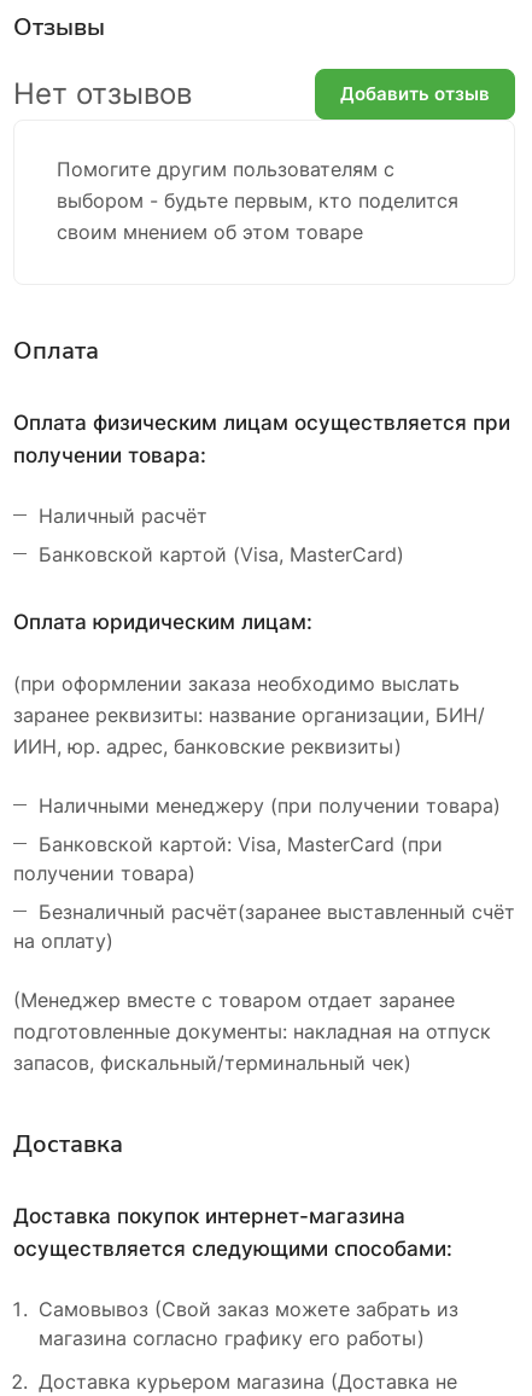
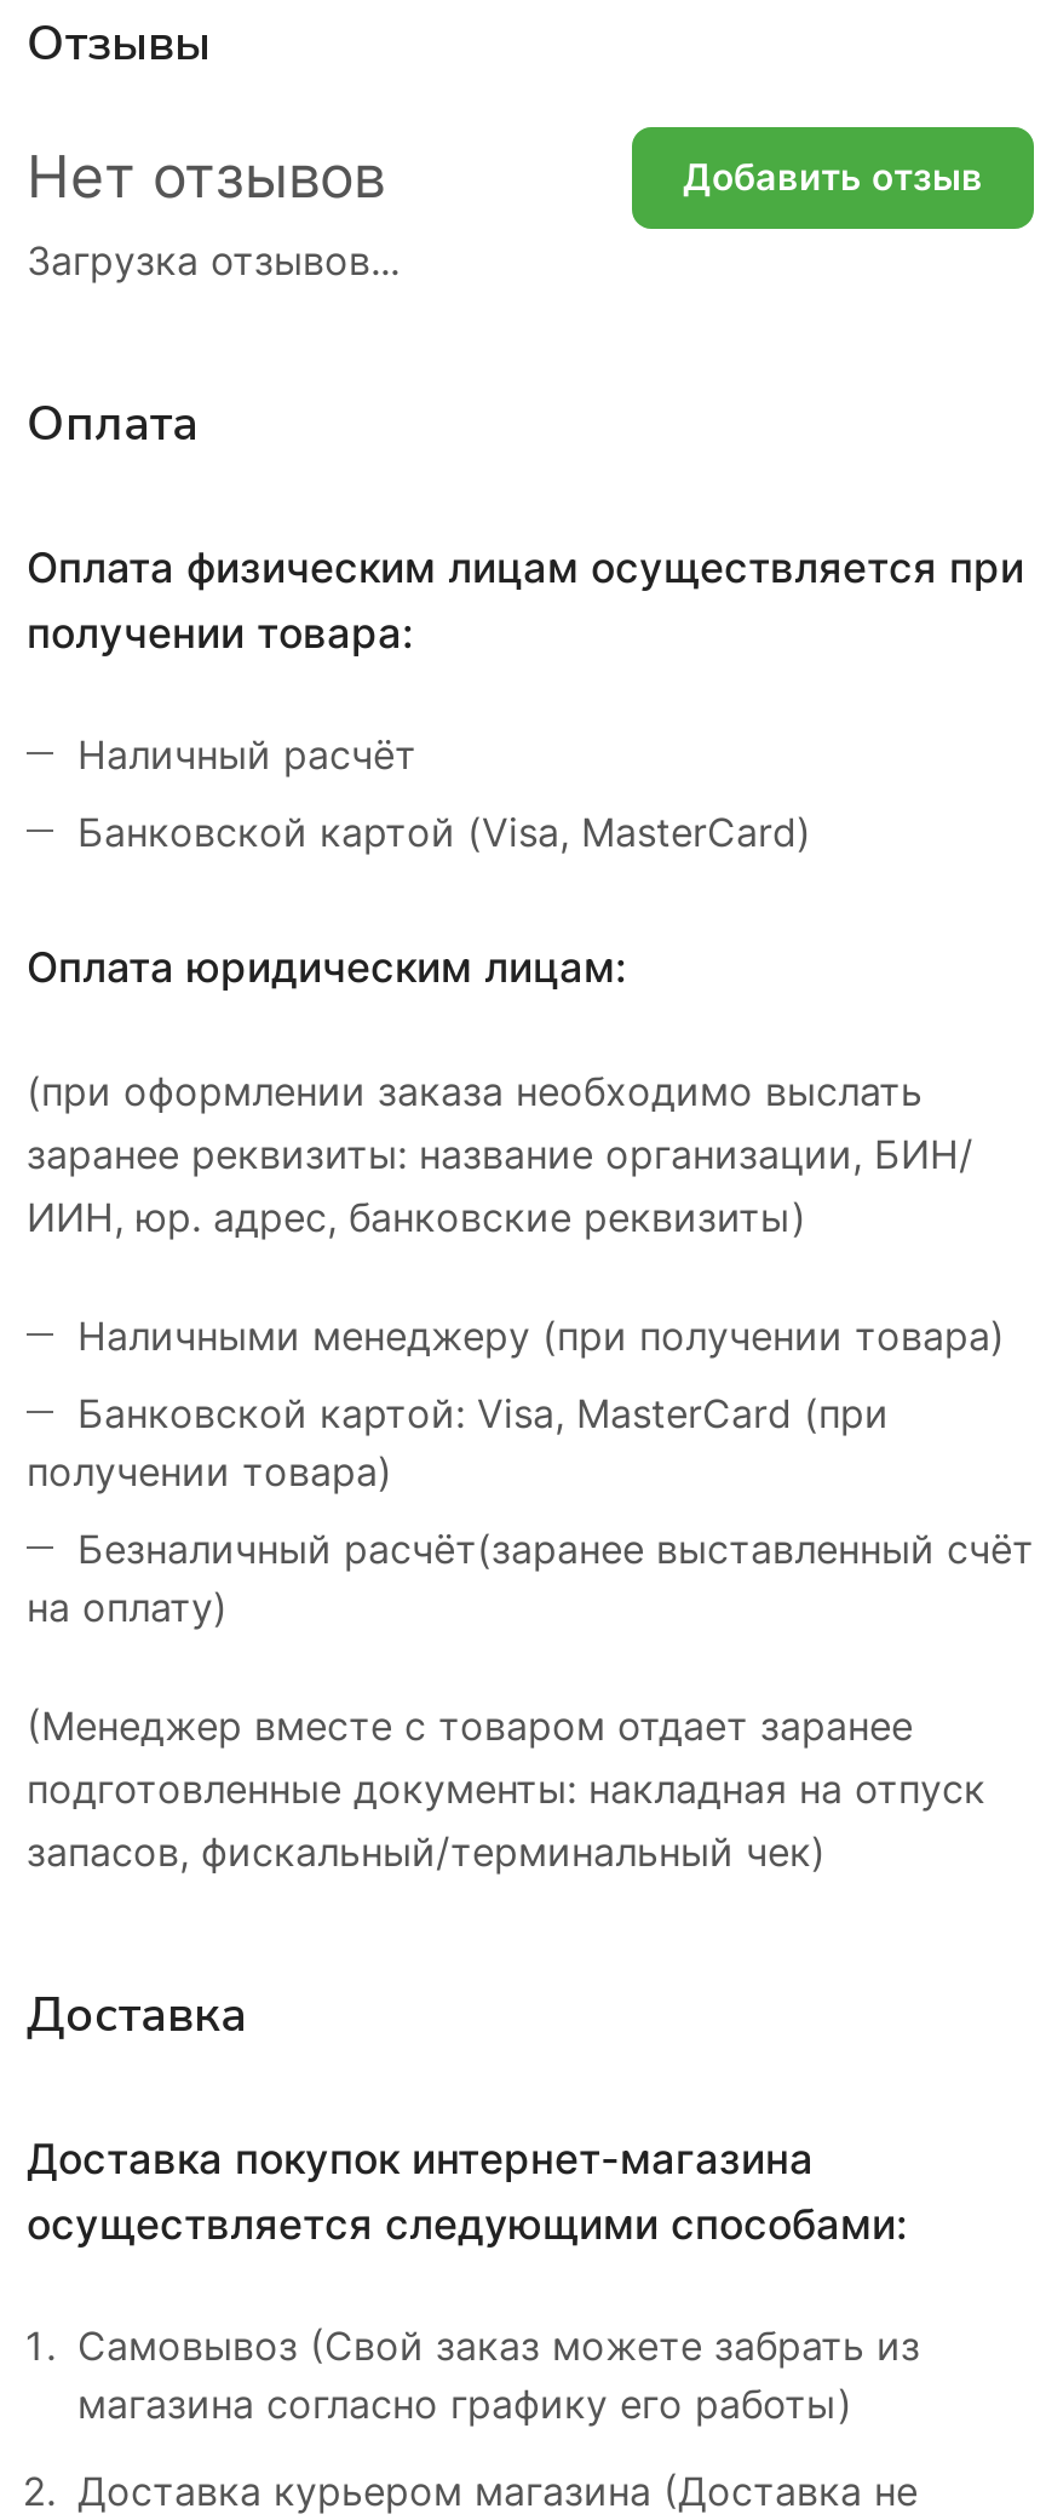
- Помогите другим пользователям с
- выбором - будьте первым, кто поделится
- своим мнением об этом товаре
+ Загрузка отзывов...
